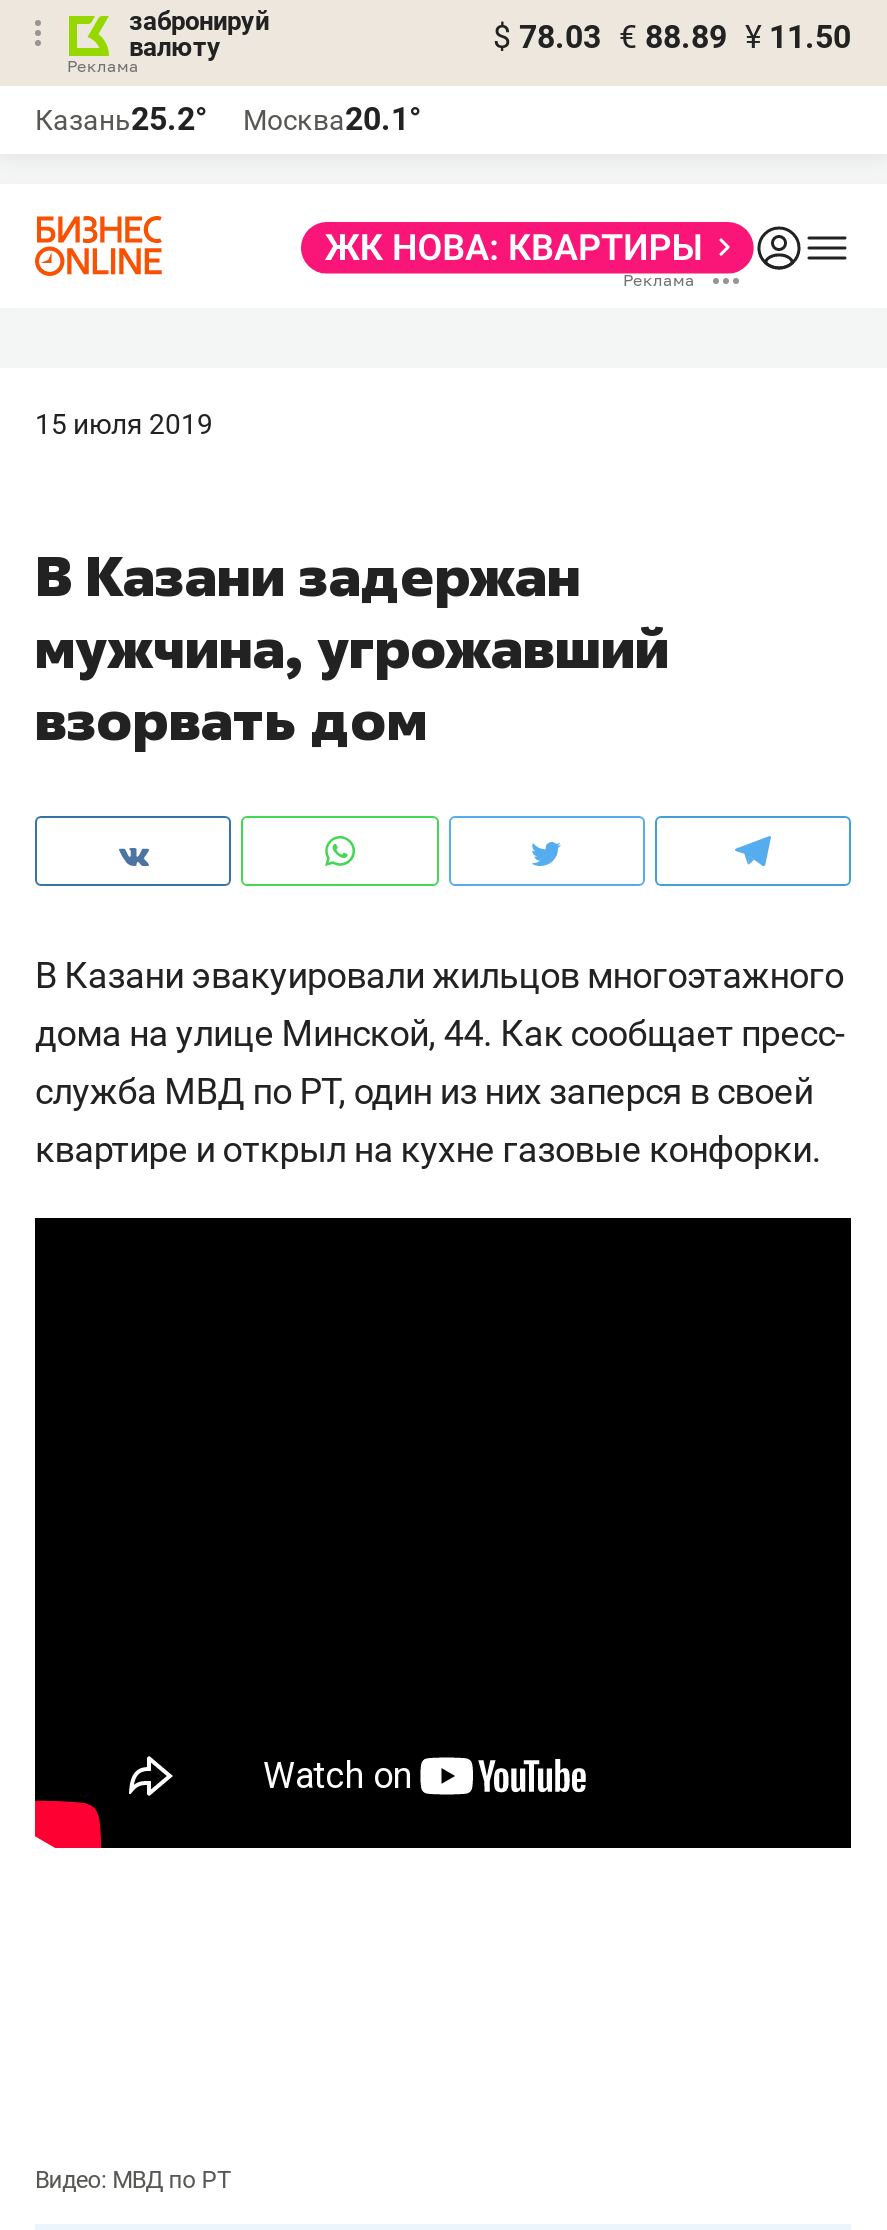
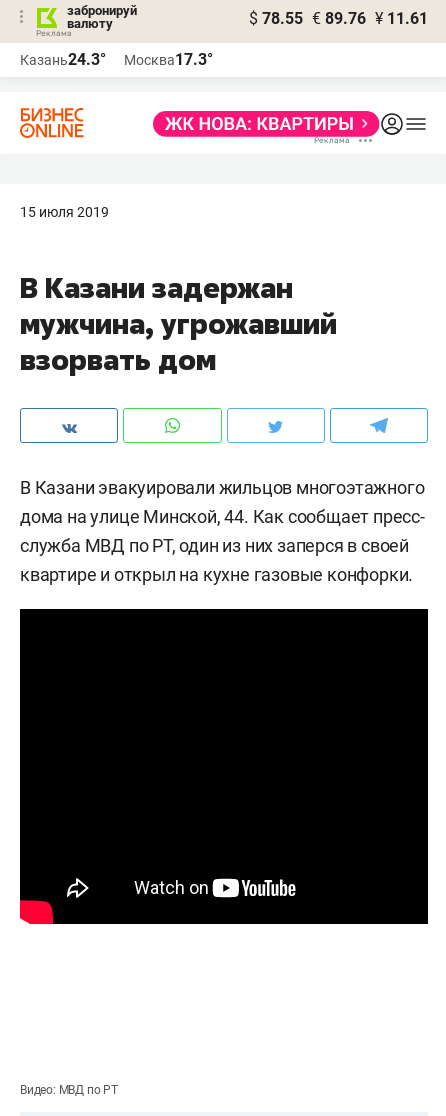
- $ 78.03 € 88.89 ¥ 11.50
+ $ 78.55 € 89.76 ¥ 11.61

- Казань25.2°
+ Казань24.3°

- Москва20.1°
+ Москва17.3°
